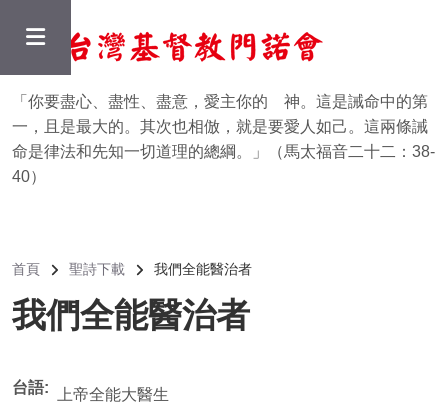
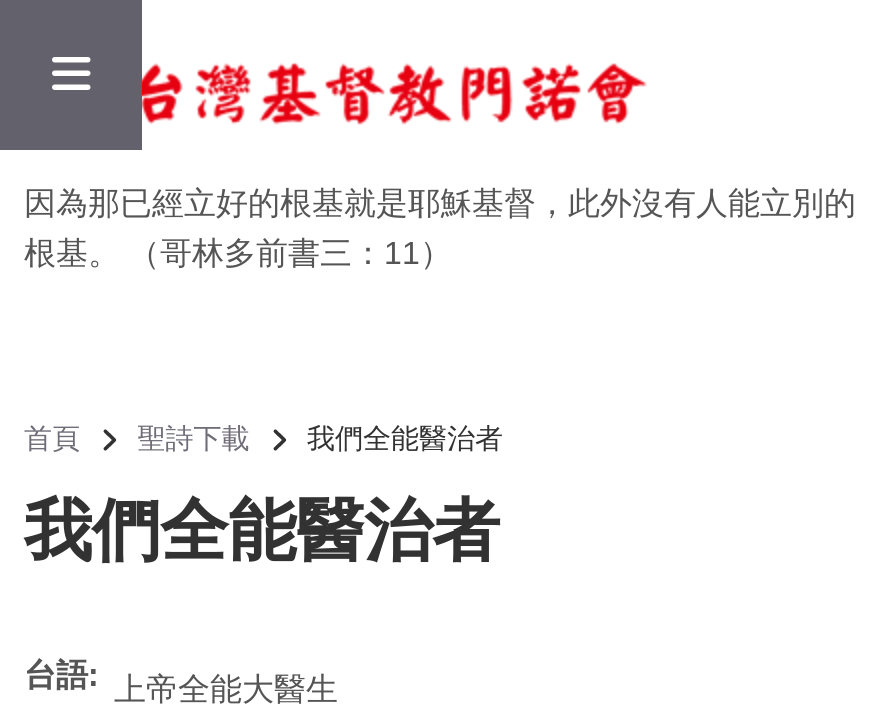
- 「你要盡心、盡性、盡意，愛主你的 神。這是誡命中的第
- 一，且是最大的。其次也相倣，就是要愛人如己。這兩條誡
- 命是律法和先知一切道理的總綱。」（馬太福音二十二：38-
- 40）
+ 因為那已經立好的根基就是耶穌基督，此外沒有人能立別的
+ 根基。 （哥林多前書三：11）
